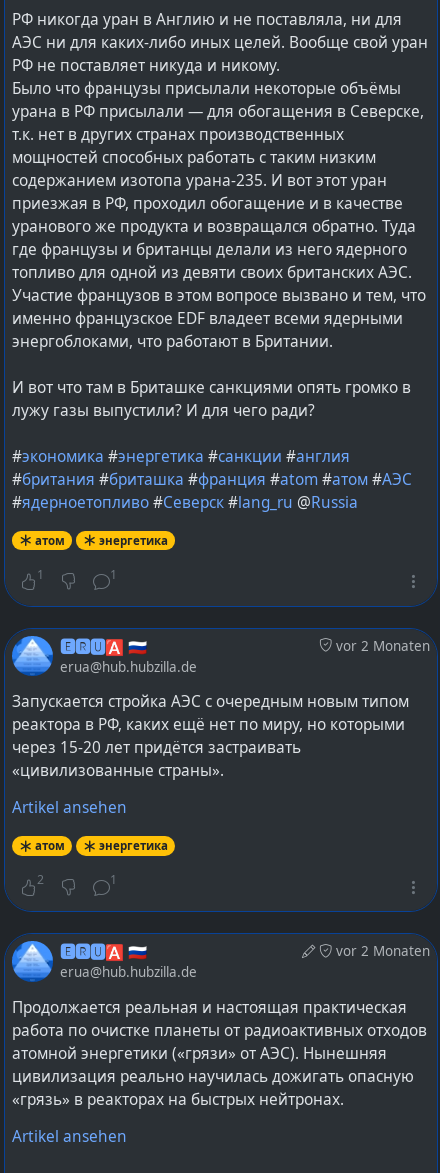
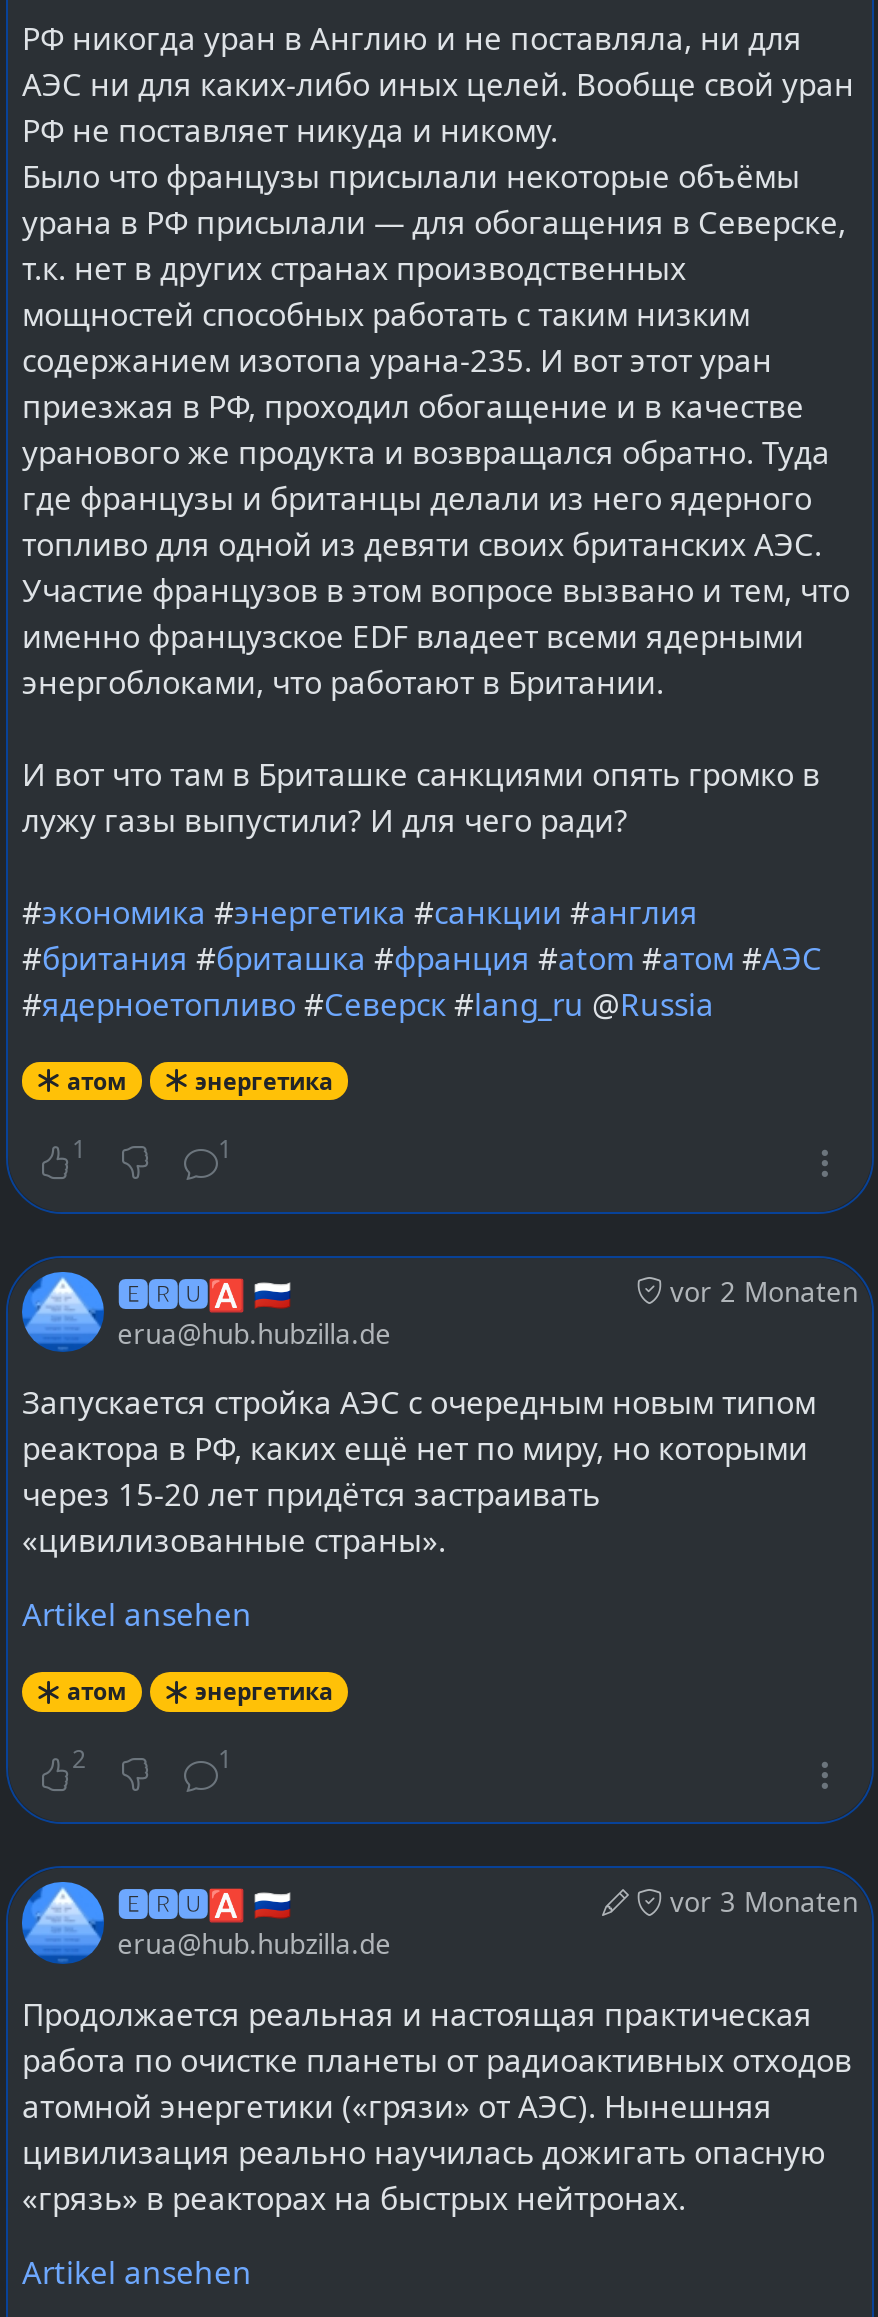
- vor 2 Monaten
+ vor 3 Monaten
